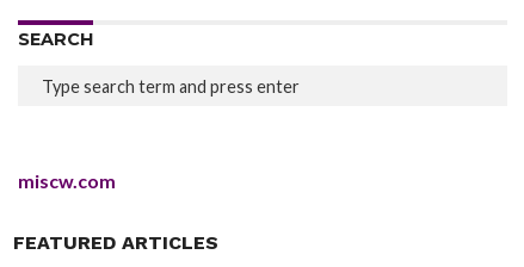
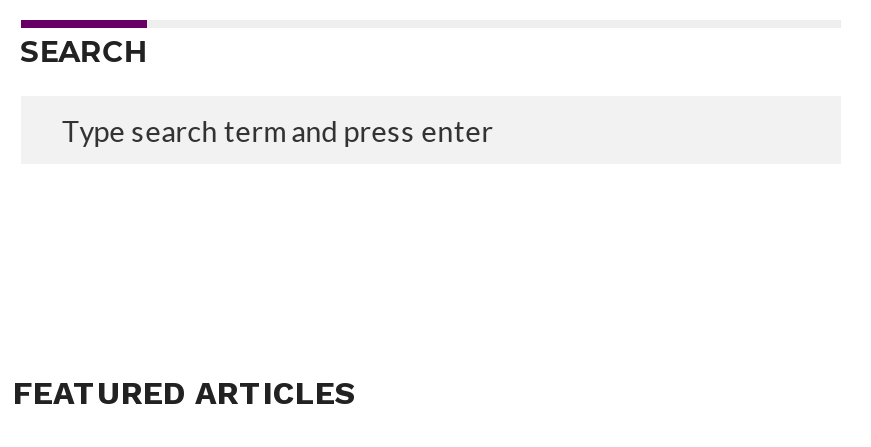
- miscw.com
